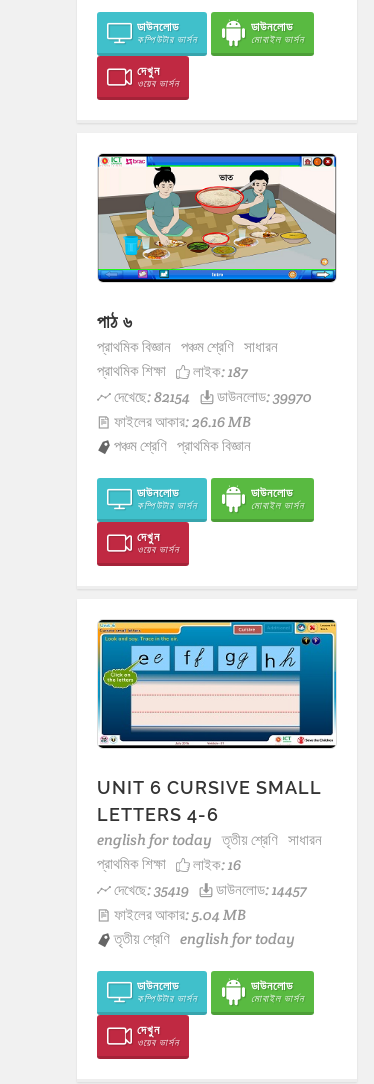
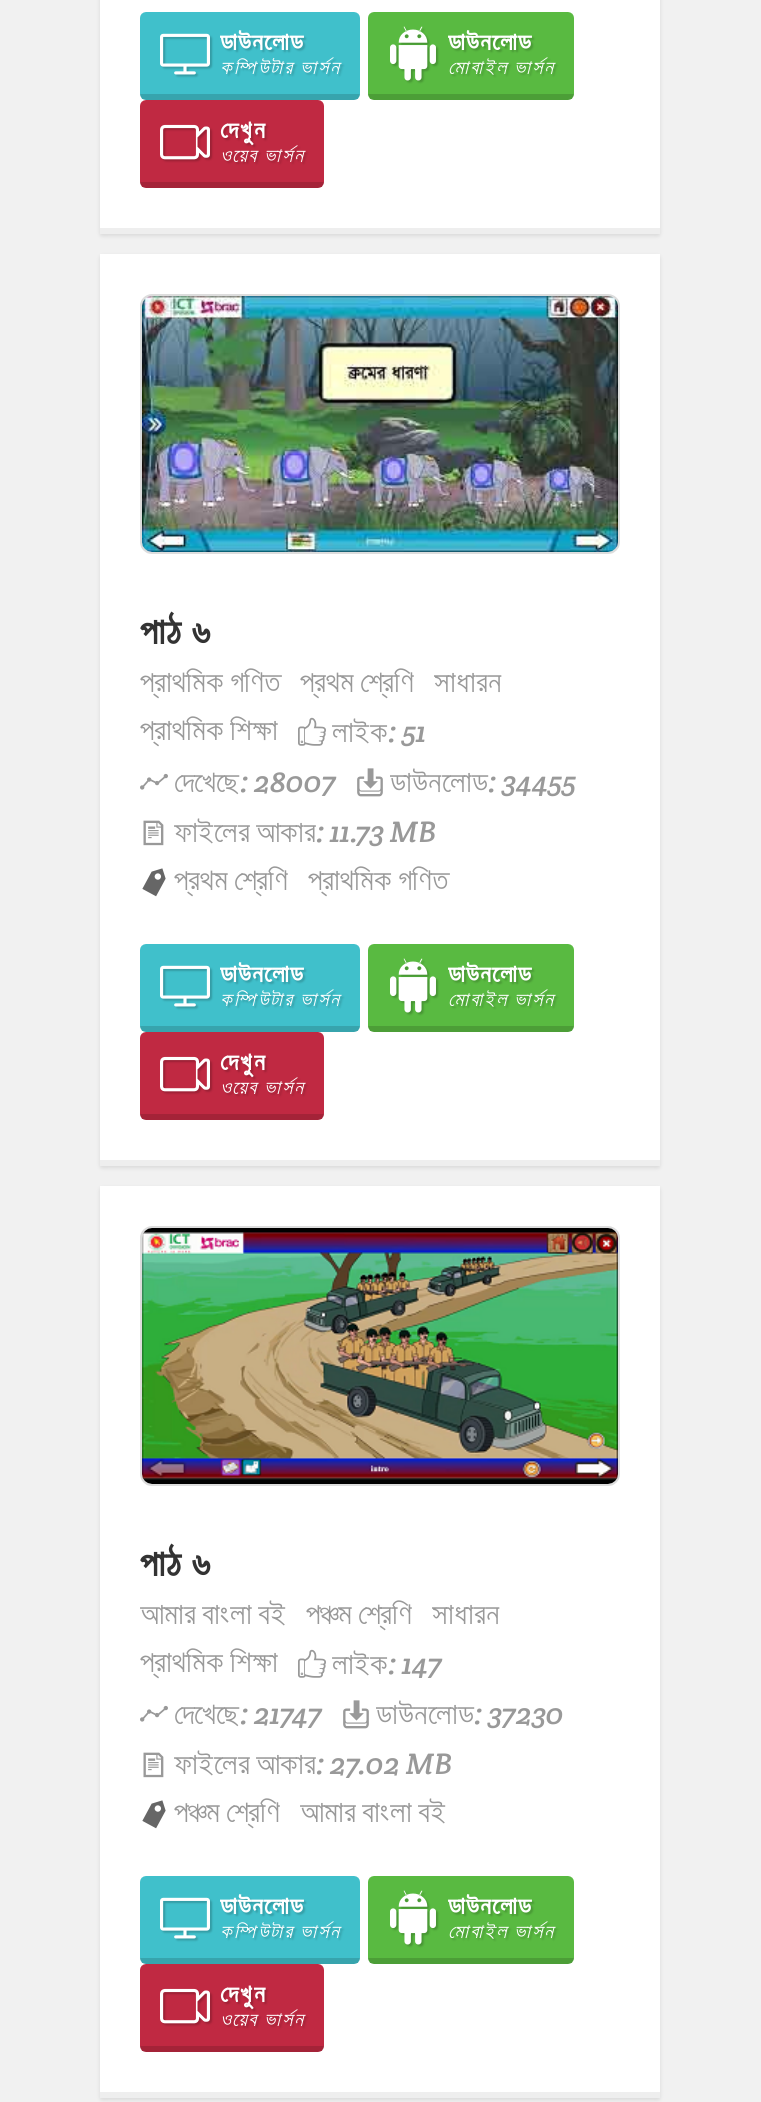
- [image]
+ [image]

- প্রাথমিক বিজ্ঞান পঞ্চম শ্রেণি সাধারন
+ প্রাথমিক গণিত প্রথম শ্রেণি সাধারন

- প্রাথমিক শিক্ষা লাইক:187
+ প্রাথমিক শিক্ষা লাইক:51

- দেখেছে: 82154
+ দেখেছে: 28007

- ডাউনলোড: 39970
+ ডাউনলোড: 34455

- ফাইলের আকার: 26.16 MB
+ ফাইলের আকার: 11.73 MB

- পঞ্চম শ্রেণি প্রাথমিক বিজ্ঞান
+ প্রথম শ্রেণি প্রাথমিক গণিত

- [image]
- UNIT 6 CURSIVE SMALL
- LETTERS 4-6
- english for today তৃতীয় শ্রেণি সাধারন
+ [image]
+ পাঠ ৬
+ আমার বাংলা বই পঞ্চম শ্রেণি সাধারন

- প্রাথমিক শিক্ষা লাইক:16
+ প্রাথমিক শিক্ষা লাইক:147

- দেখেছে: 35419
+ দেখেছে: 21747

- ডাউনলোড: 14457
+ ডাউনলোড: 37230

- ফাইলের আকার: 5.04 MB
+ ফাইলের আকার: 27.02 MB

- তৃতীয় শ্রেণি english for today
+ পঞ্চম শ্রেণি আমার বাংলা বই
